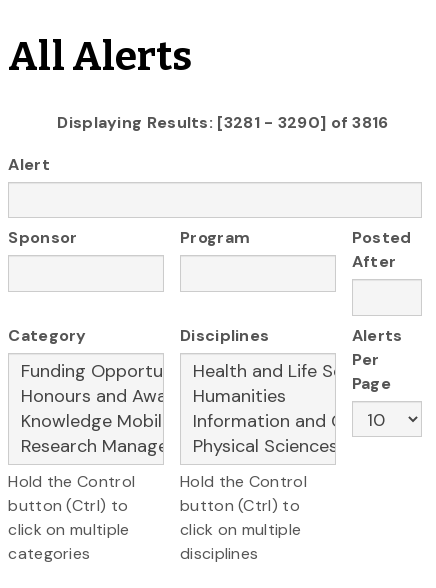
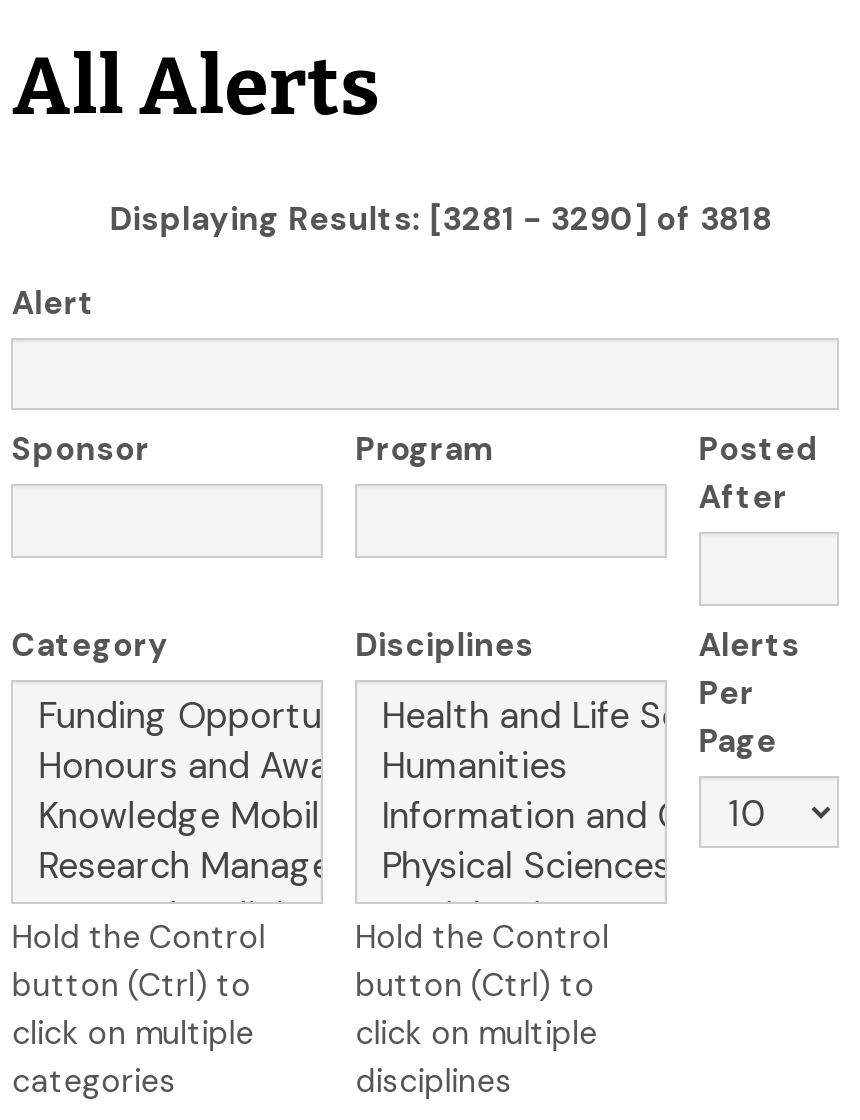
- Displaying Results: [3281 - 3290] of 3816
+ Displaying Results: [3281 - 3290] of 3818
